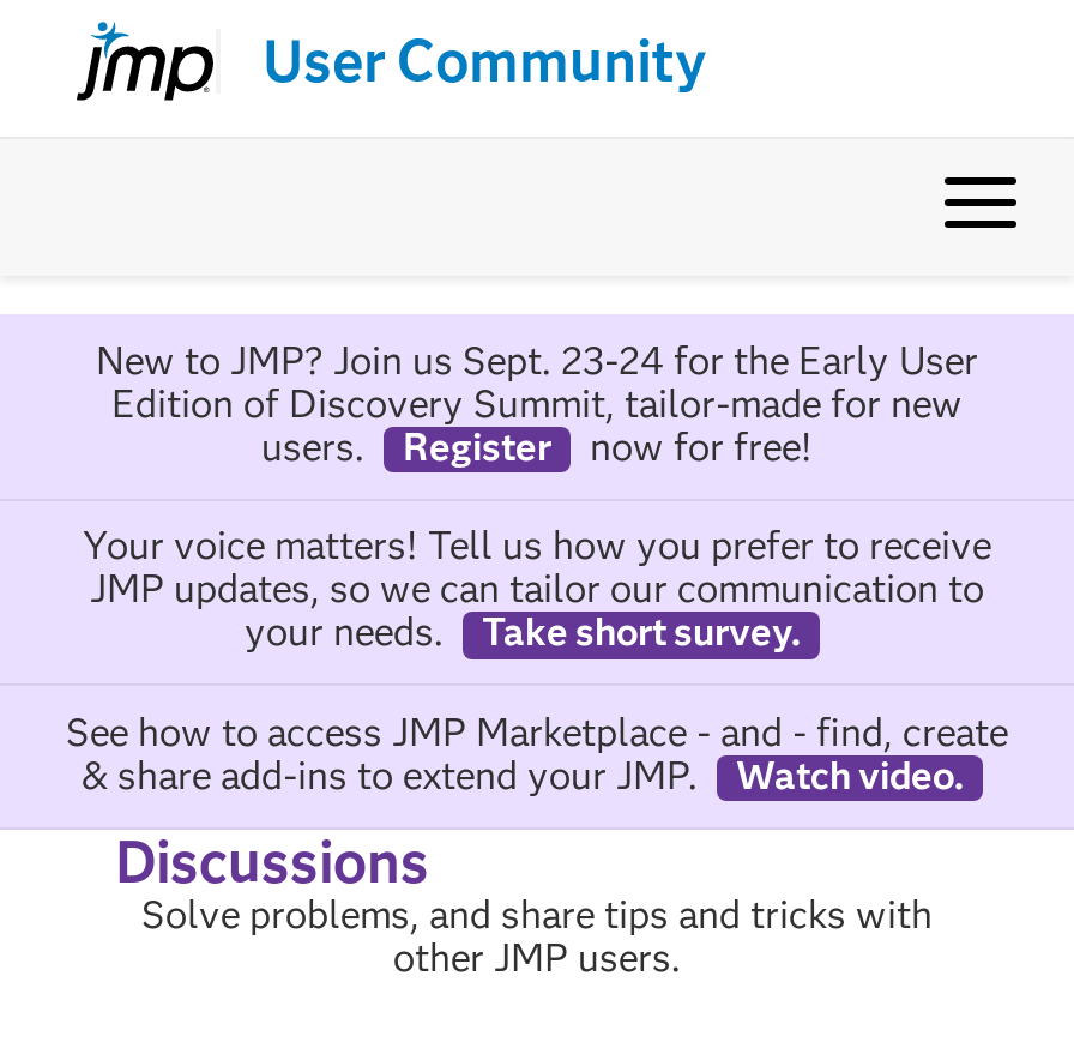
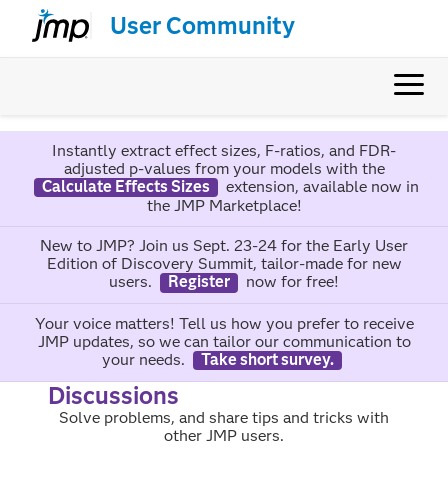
+ Instantly extract effect sizes, F-ratios, and FDR-
+ adjusted p-values from your models with the
+ Calculate Effects Sizes
+ extension, available now in
+ the JMP Marketplace!

moved down: New to JMP? Join us Sept. 23-24 for the Early User | Edition of Discovery Summit, tailor-made for new | users. | ... | your needs. | Take short survey.

- See how to access JMP Marketplace - and - find, create
- & share add-ins to extend your JMP.
- Watch video.
